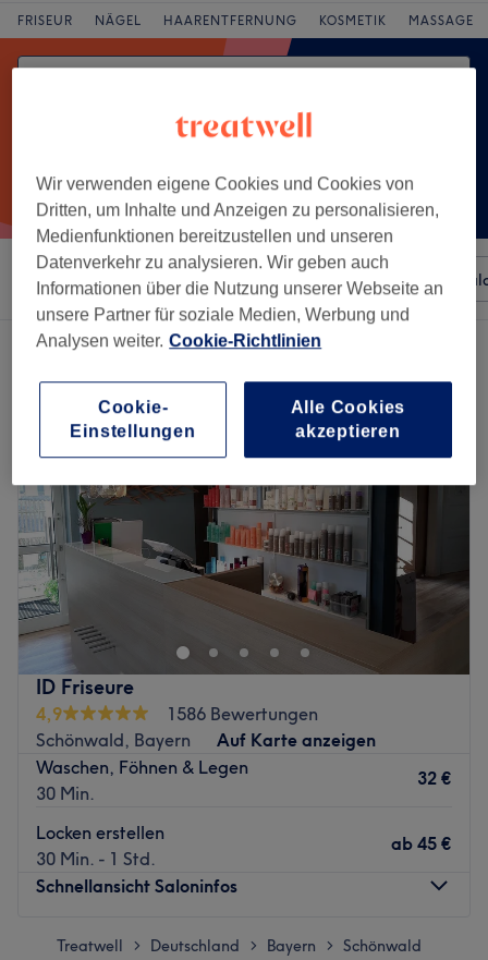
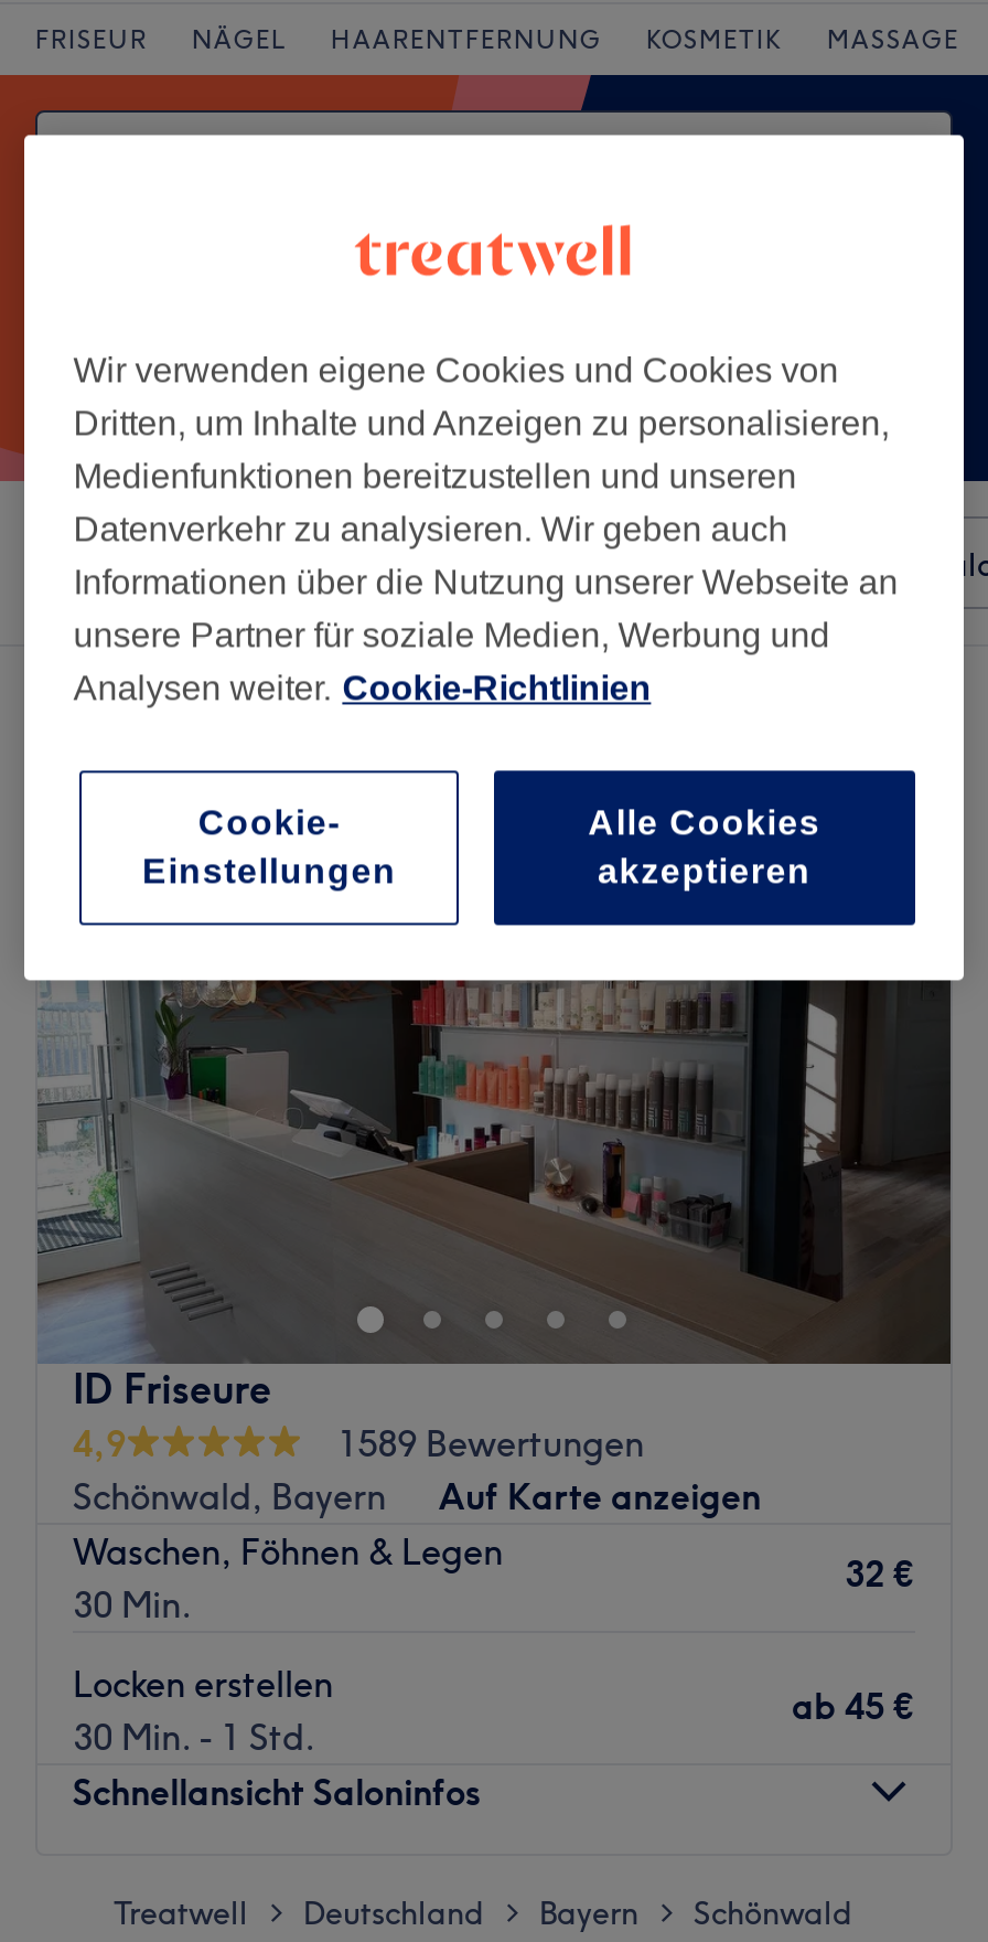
- 1586 Bewertungen
+ 1589 Bewertungen
